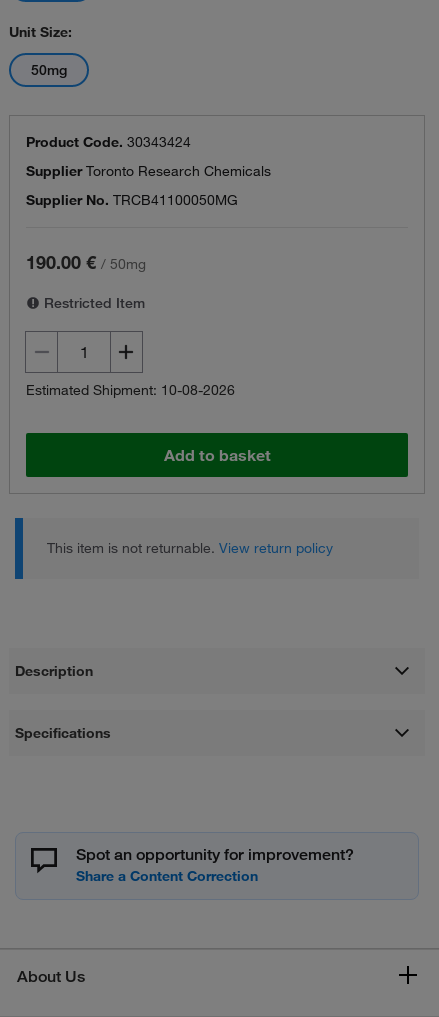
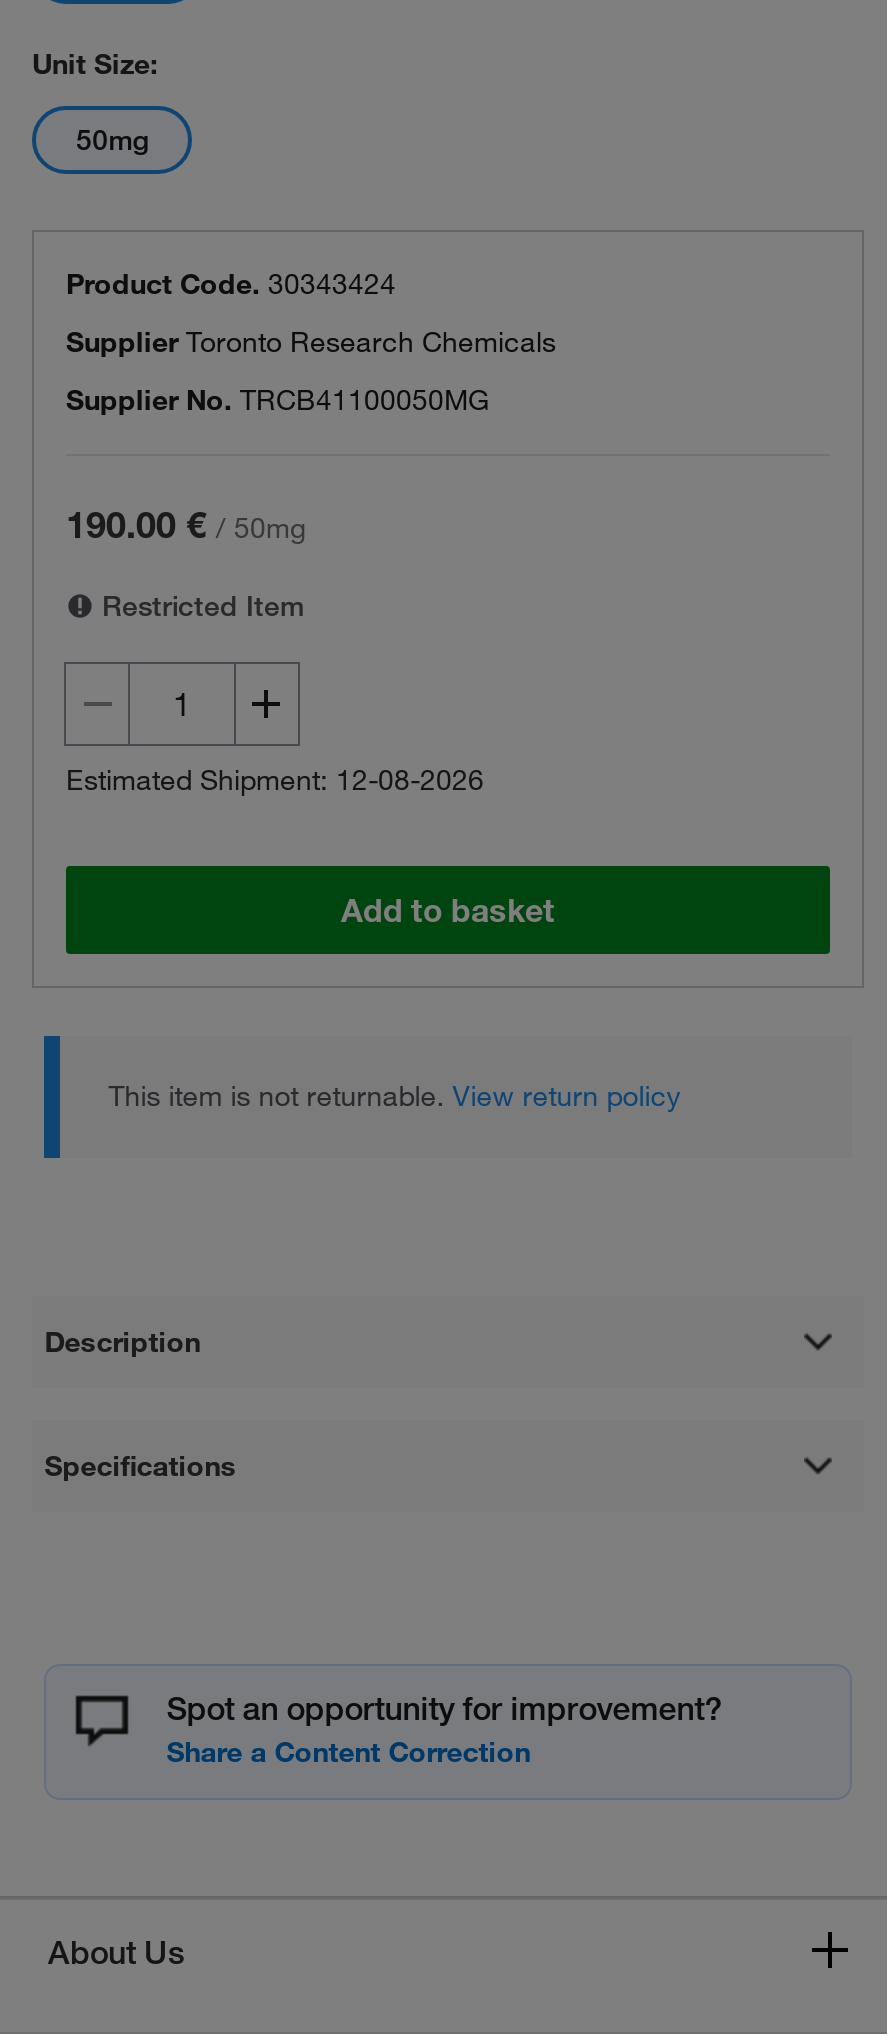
- Estimated Shipment: 10-08-2026
+ Estimated Shipment: 12-08-2026
